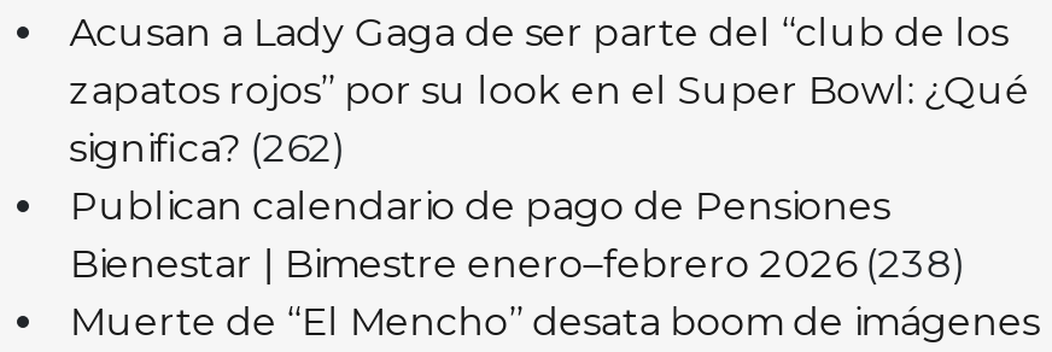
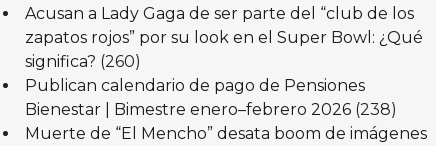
- significa? (262)
+ significa? (260)
